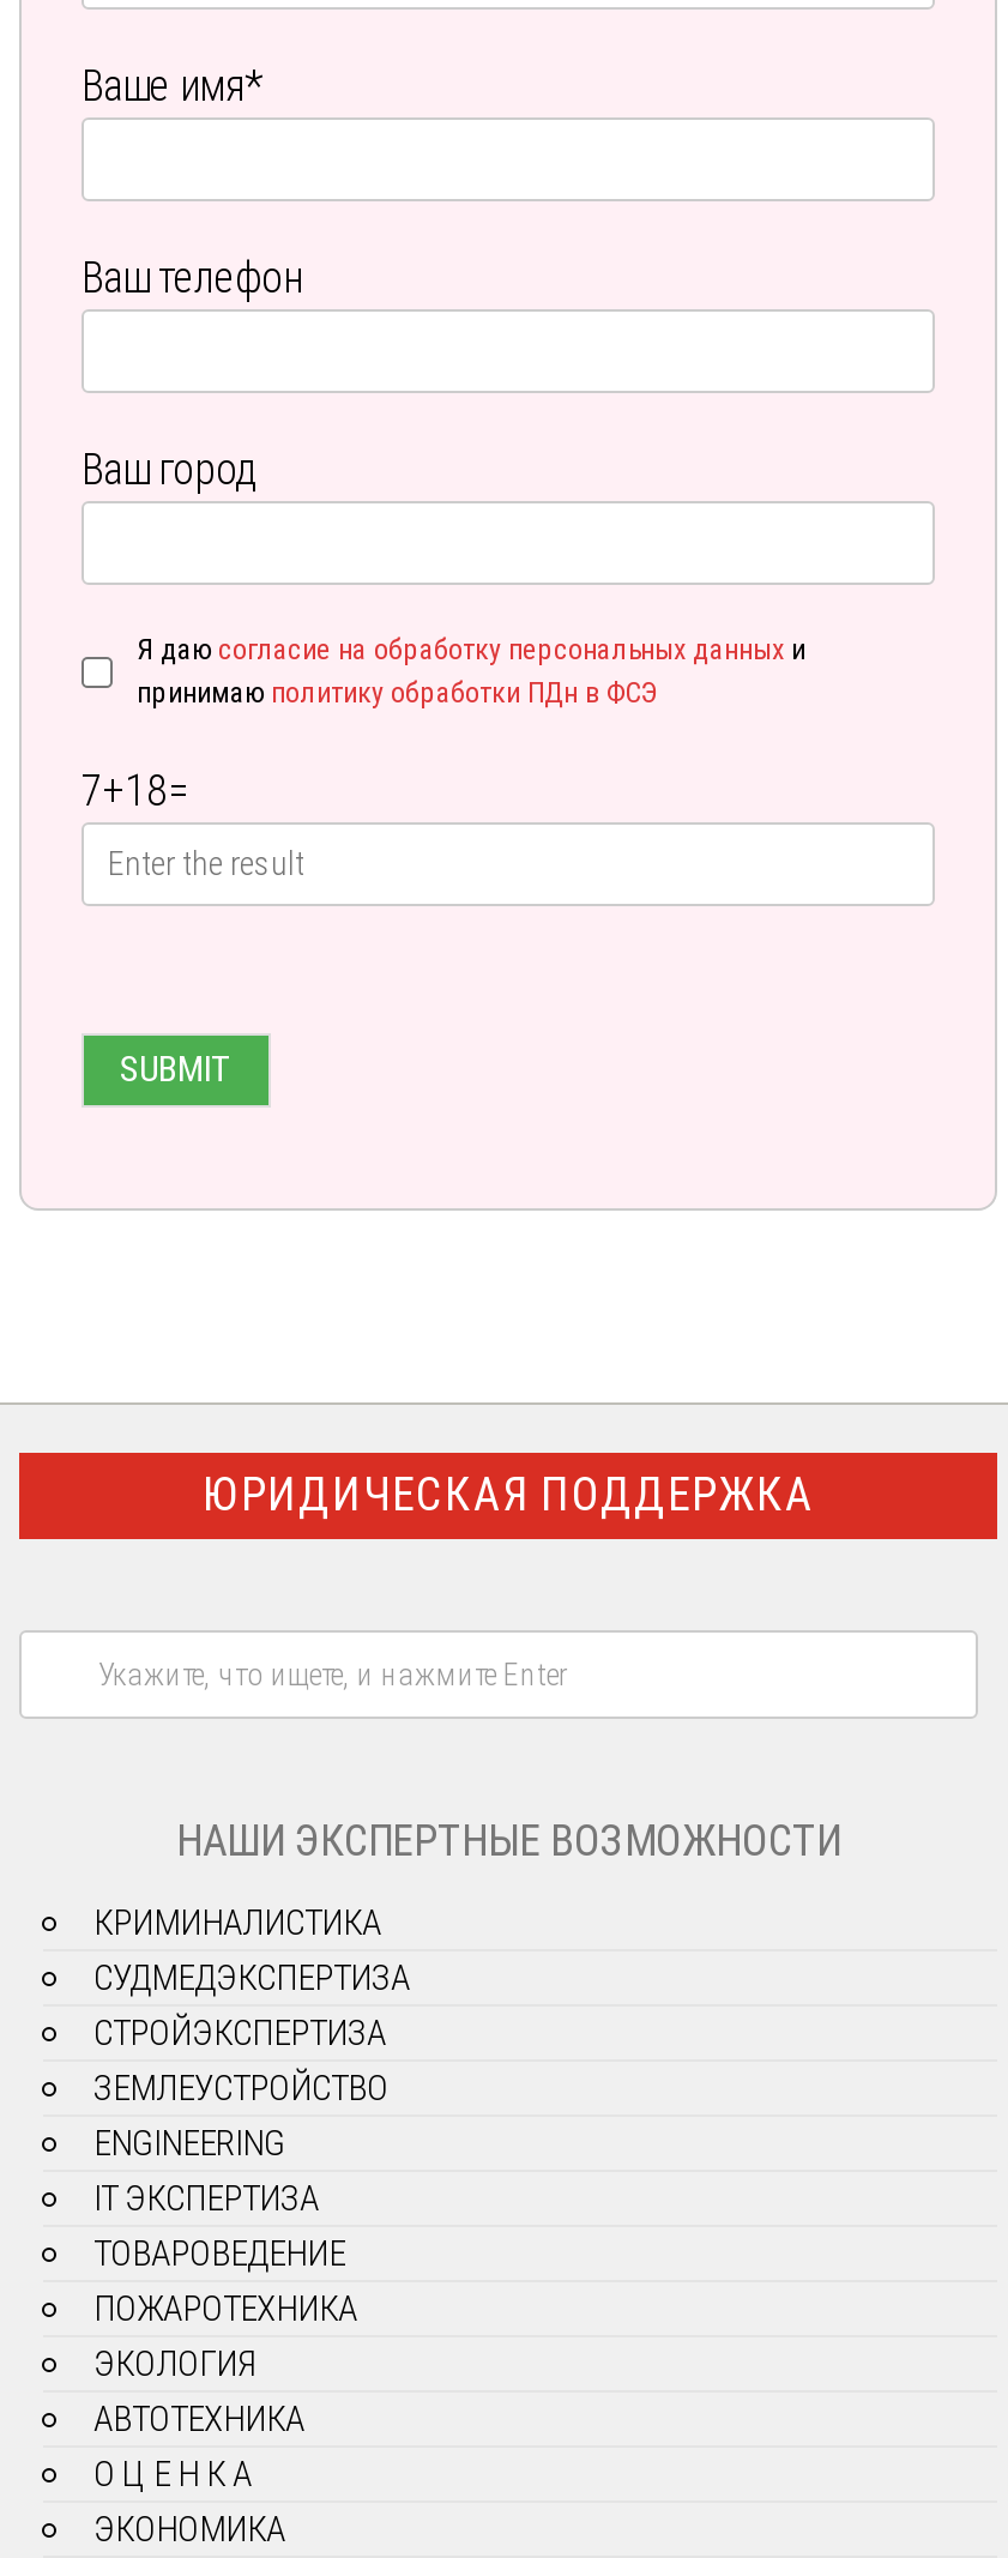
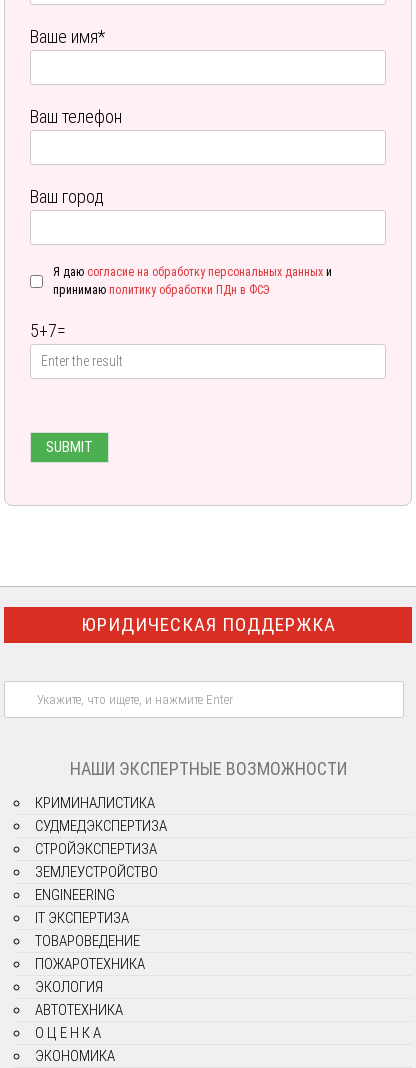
- 7+18=
+ 5+7=
